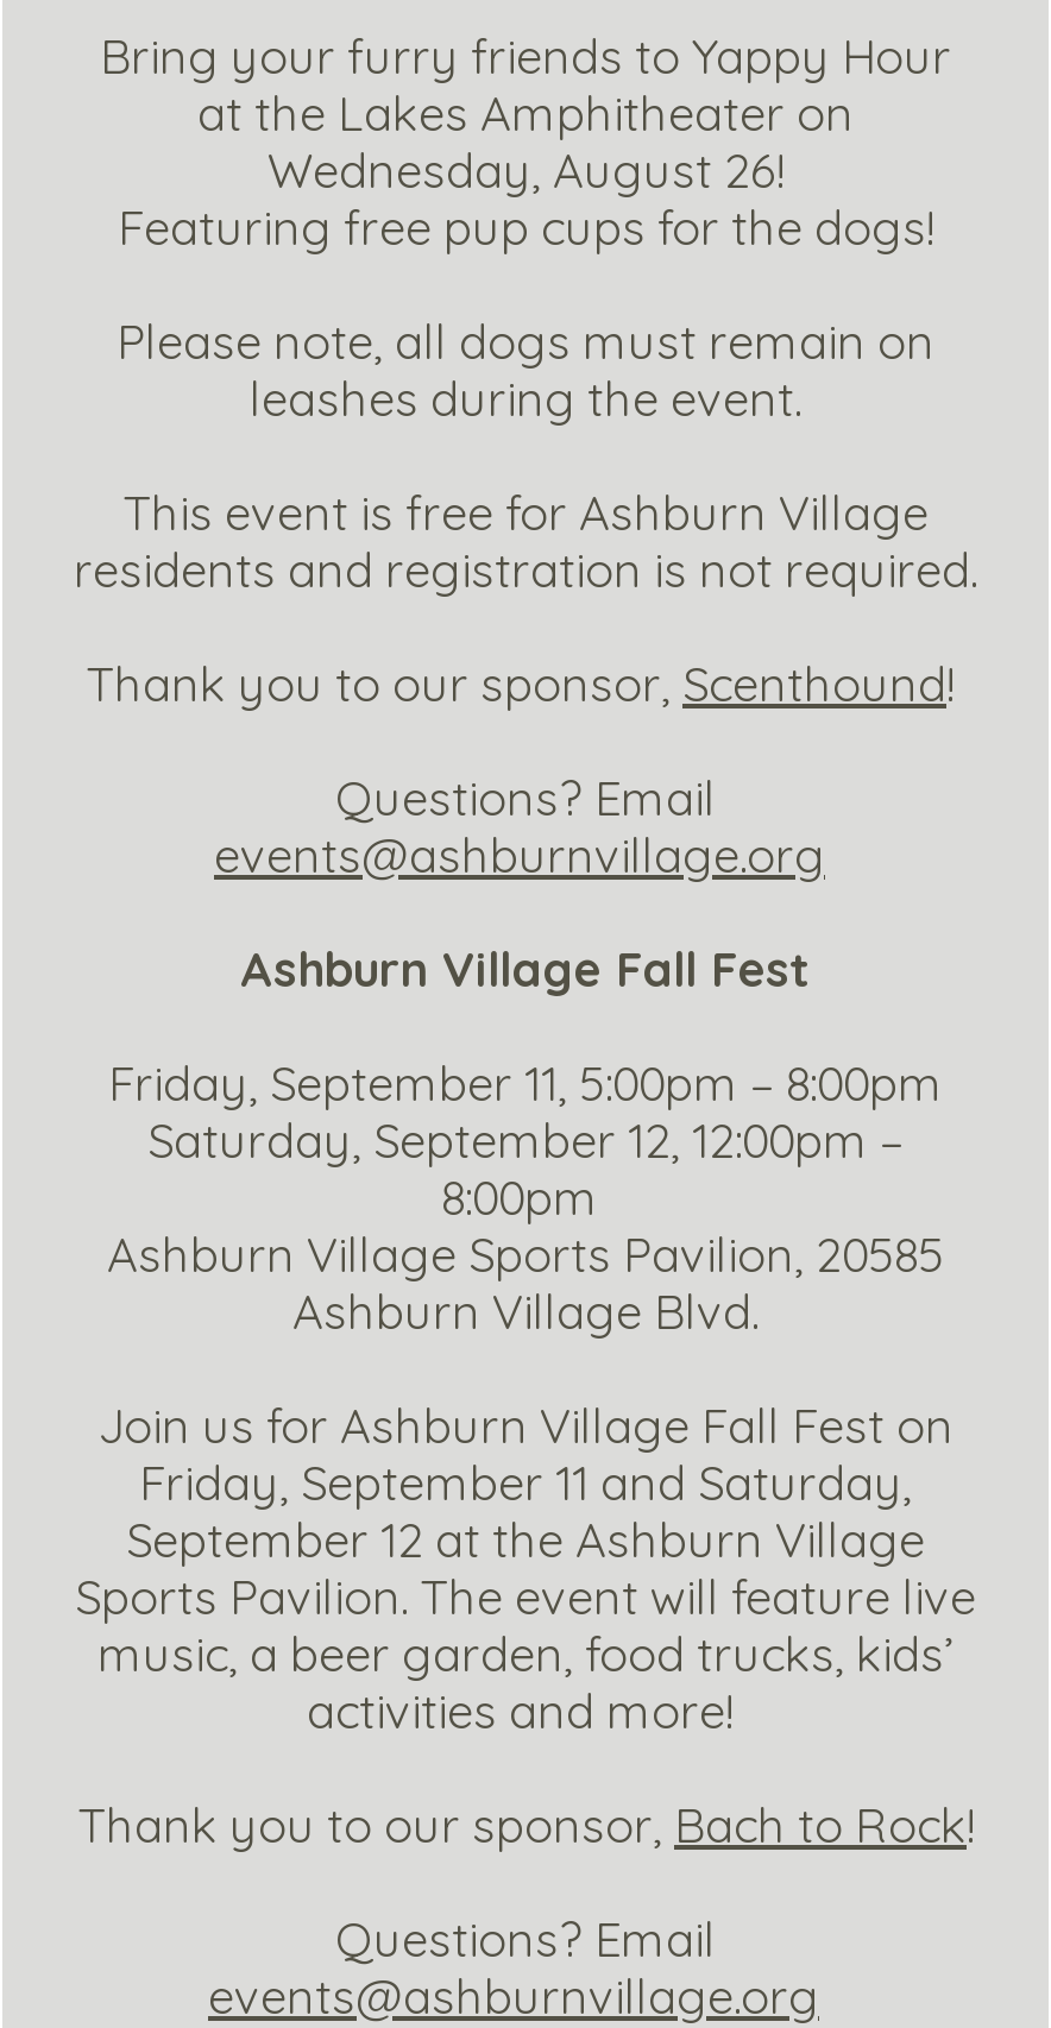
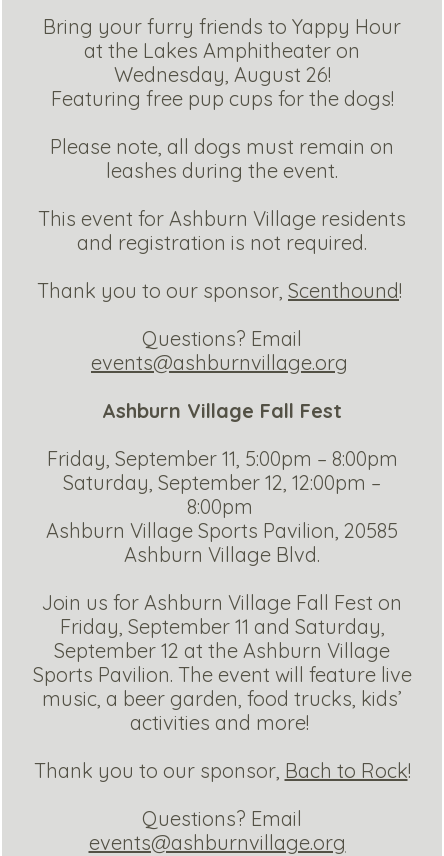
- This event is free for Ashburn Village
- residents and registration is not required.
+ This event for Ashburn Village residents
+ and registration is not required.
